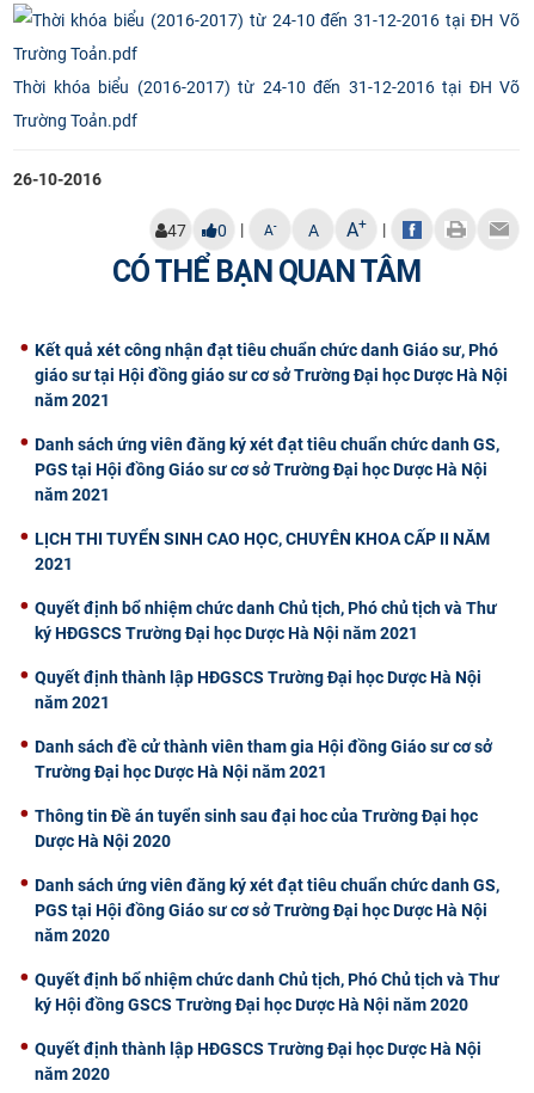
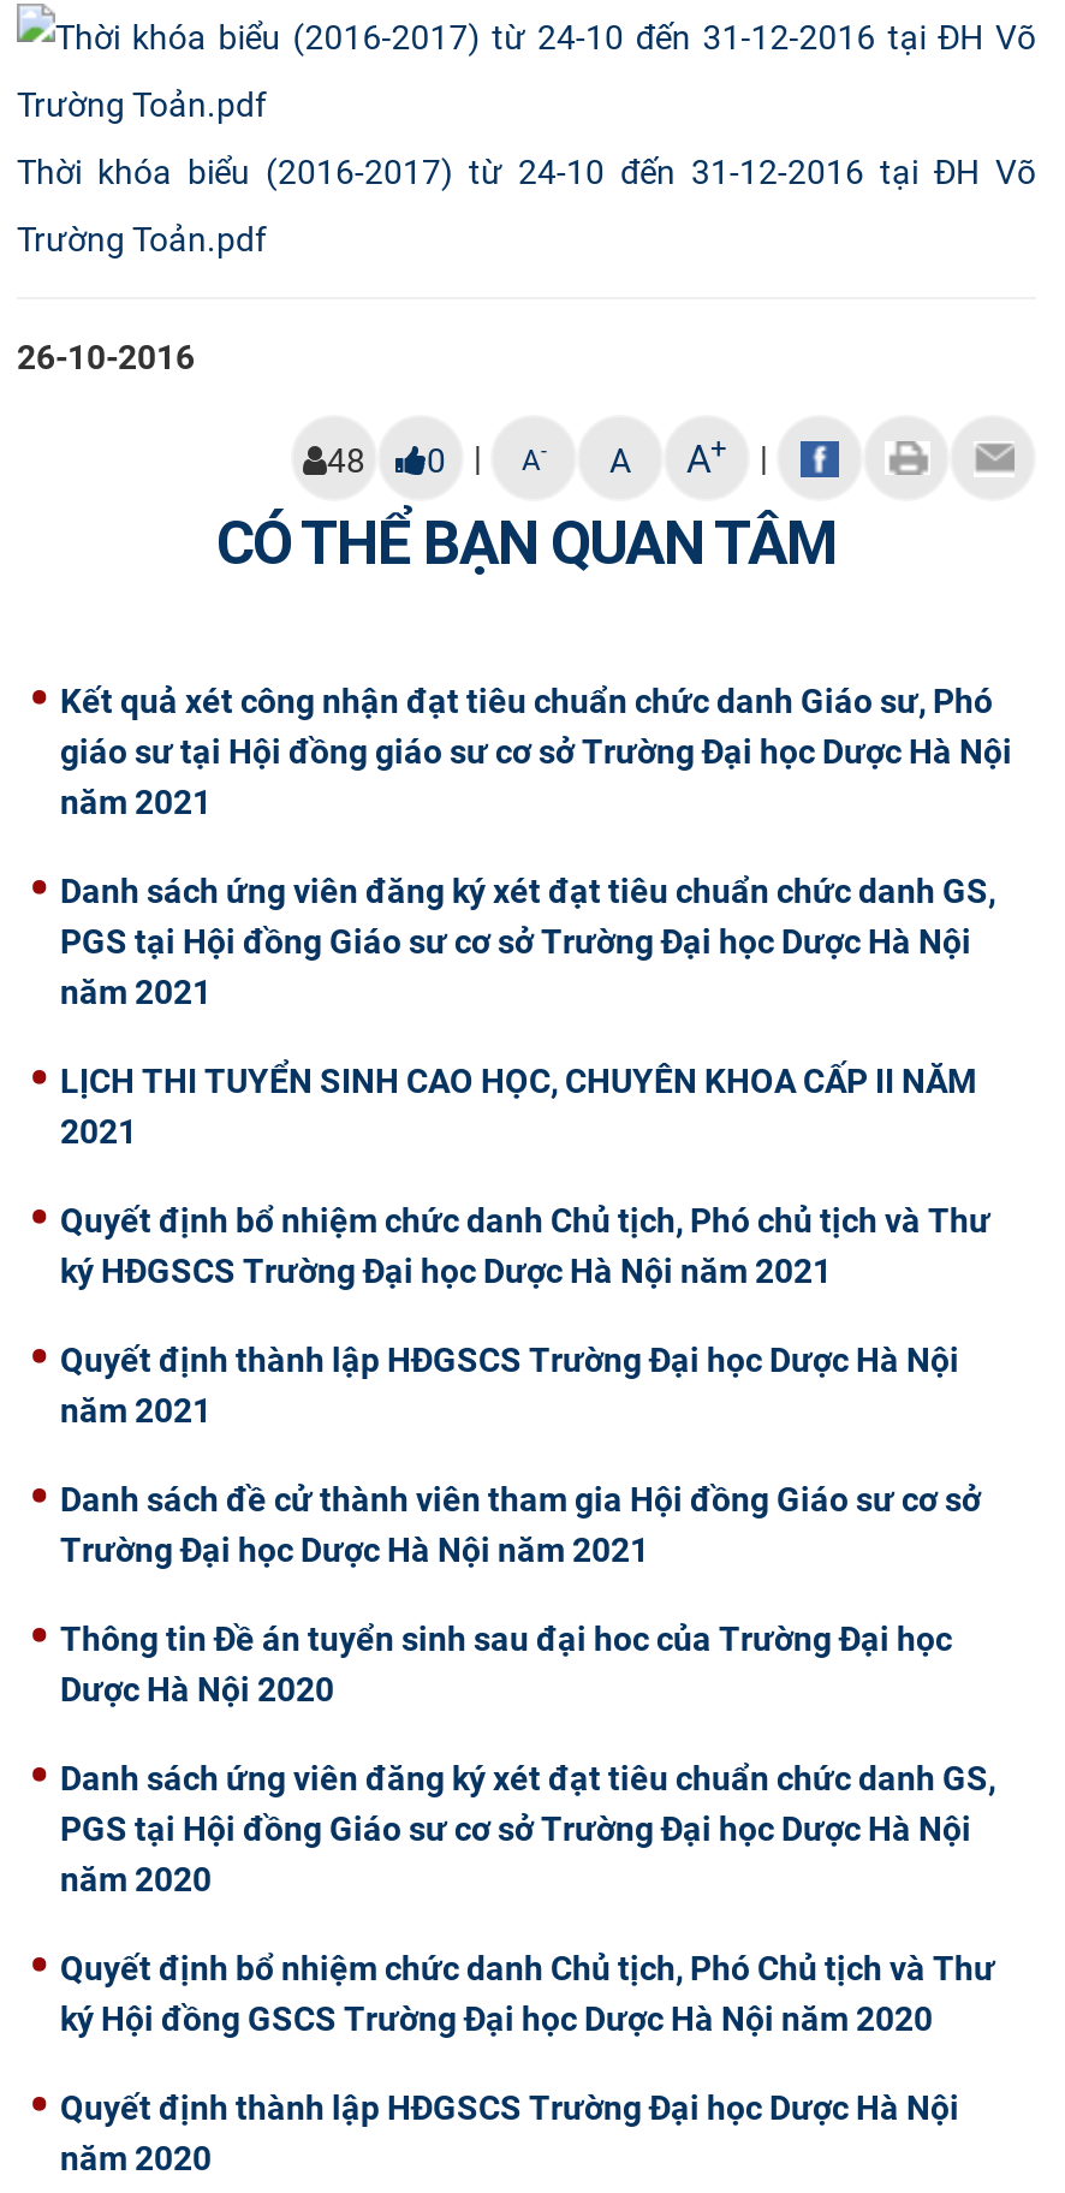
- 47
+ 48
